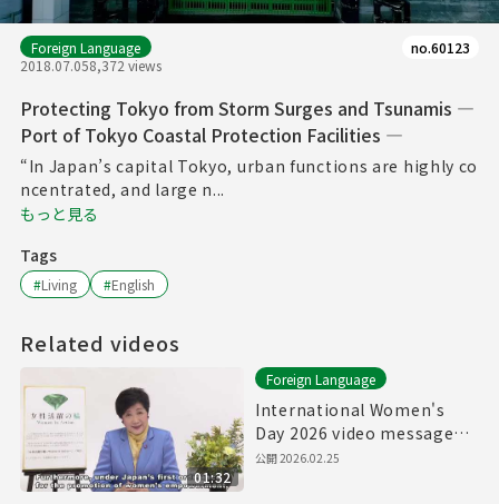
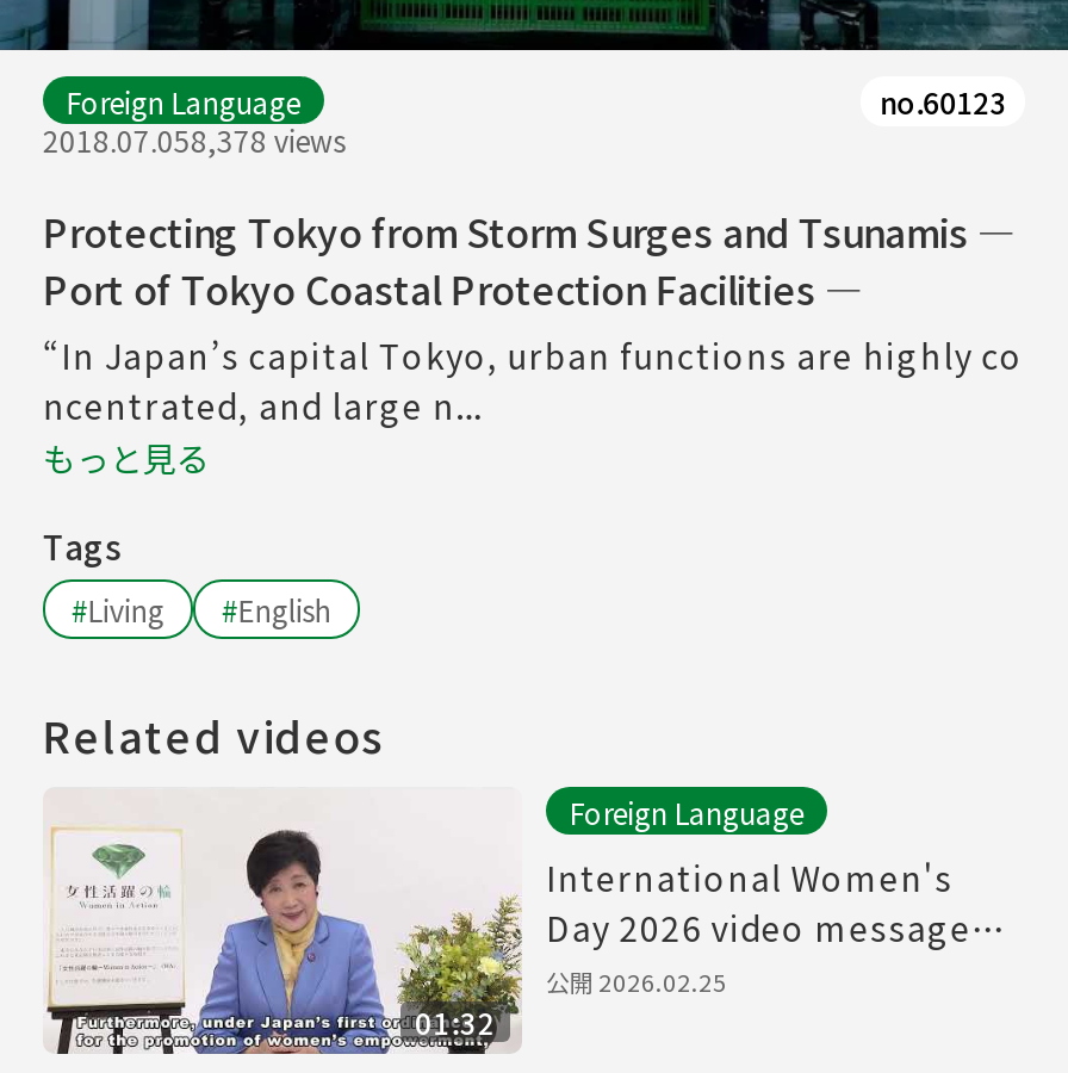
- 2018.07.058,372 views
+ 2018.07.058,378 views
